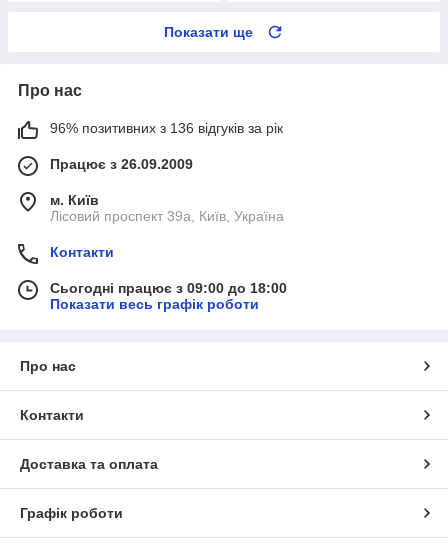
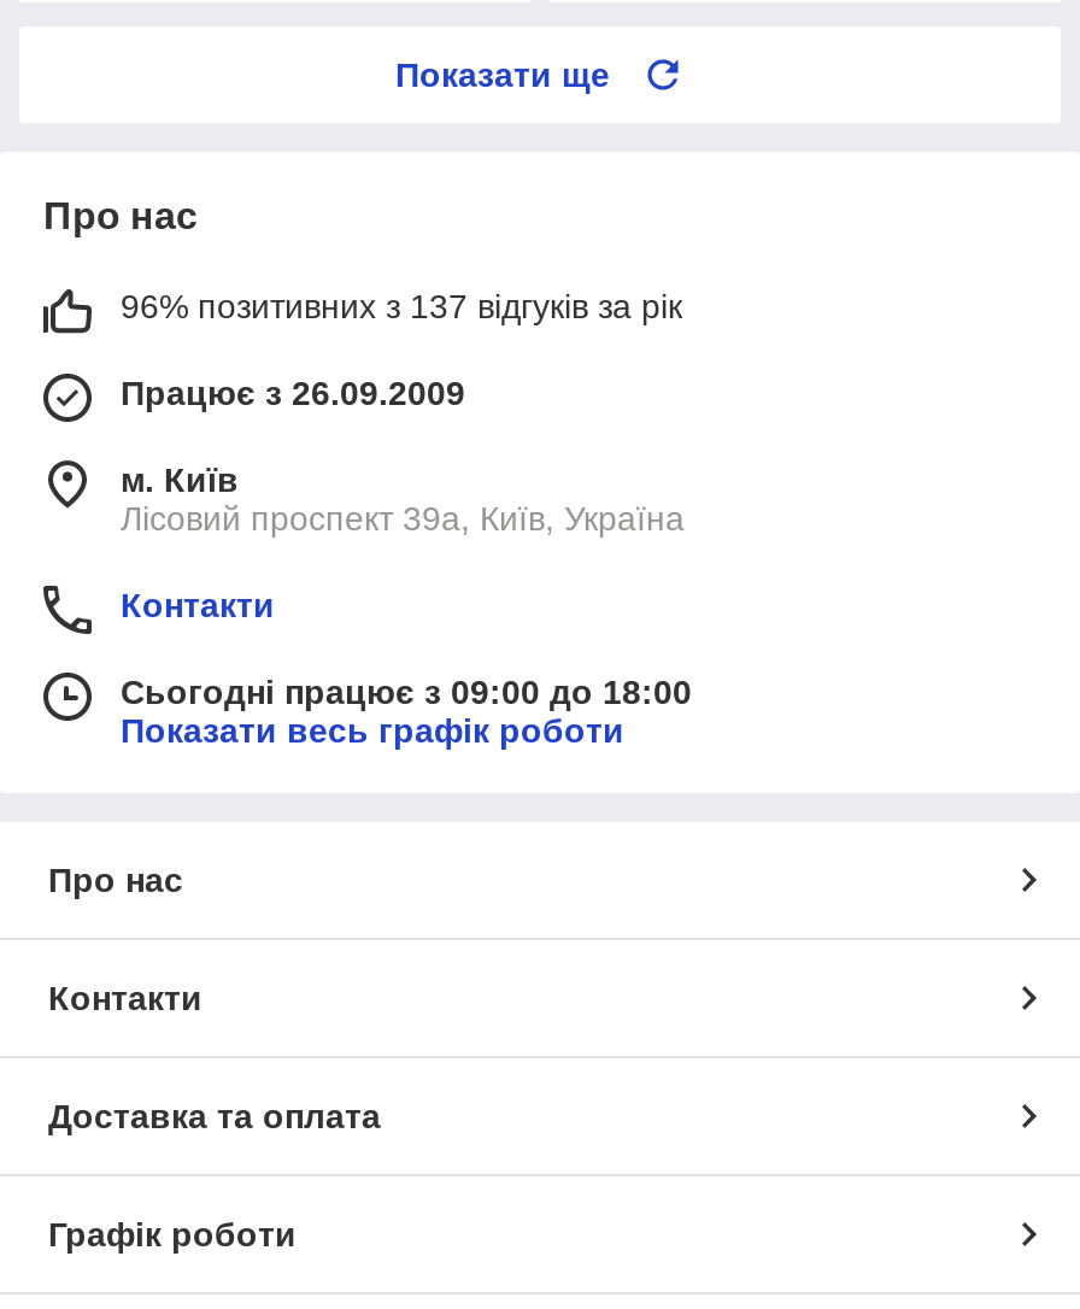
- 96% позитивних з 136 відгуків за рік
+ 96% позитивних з 137 відгуків за рік
